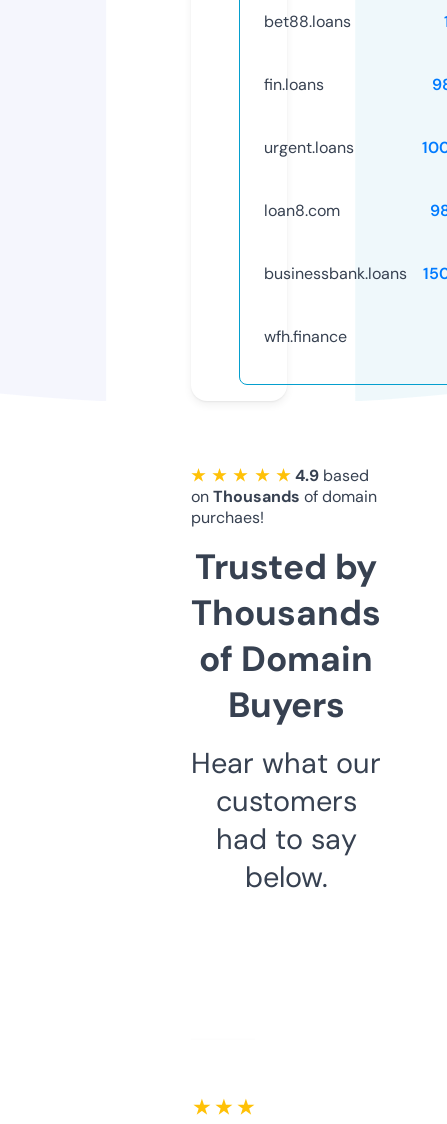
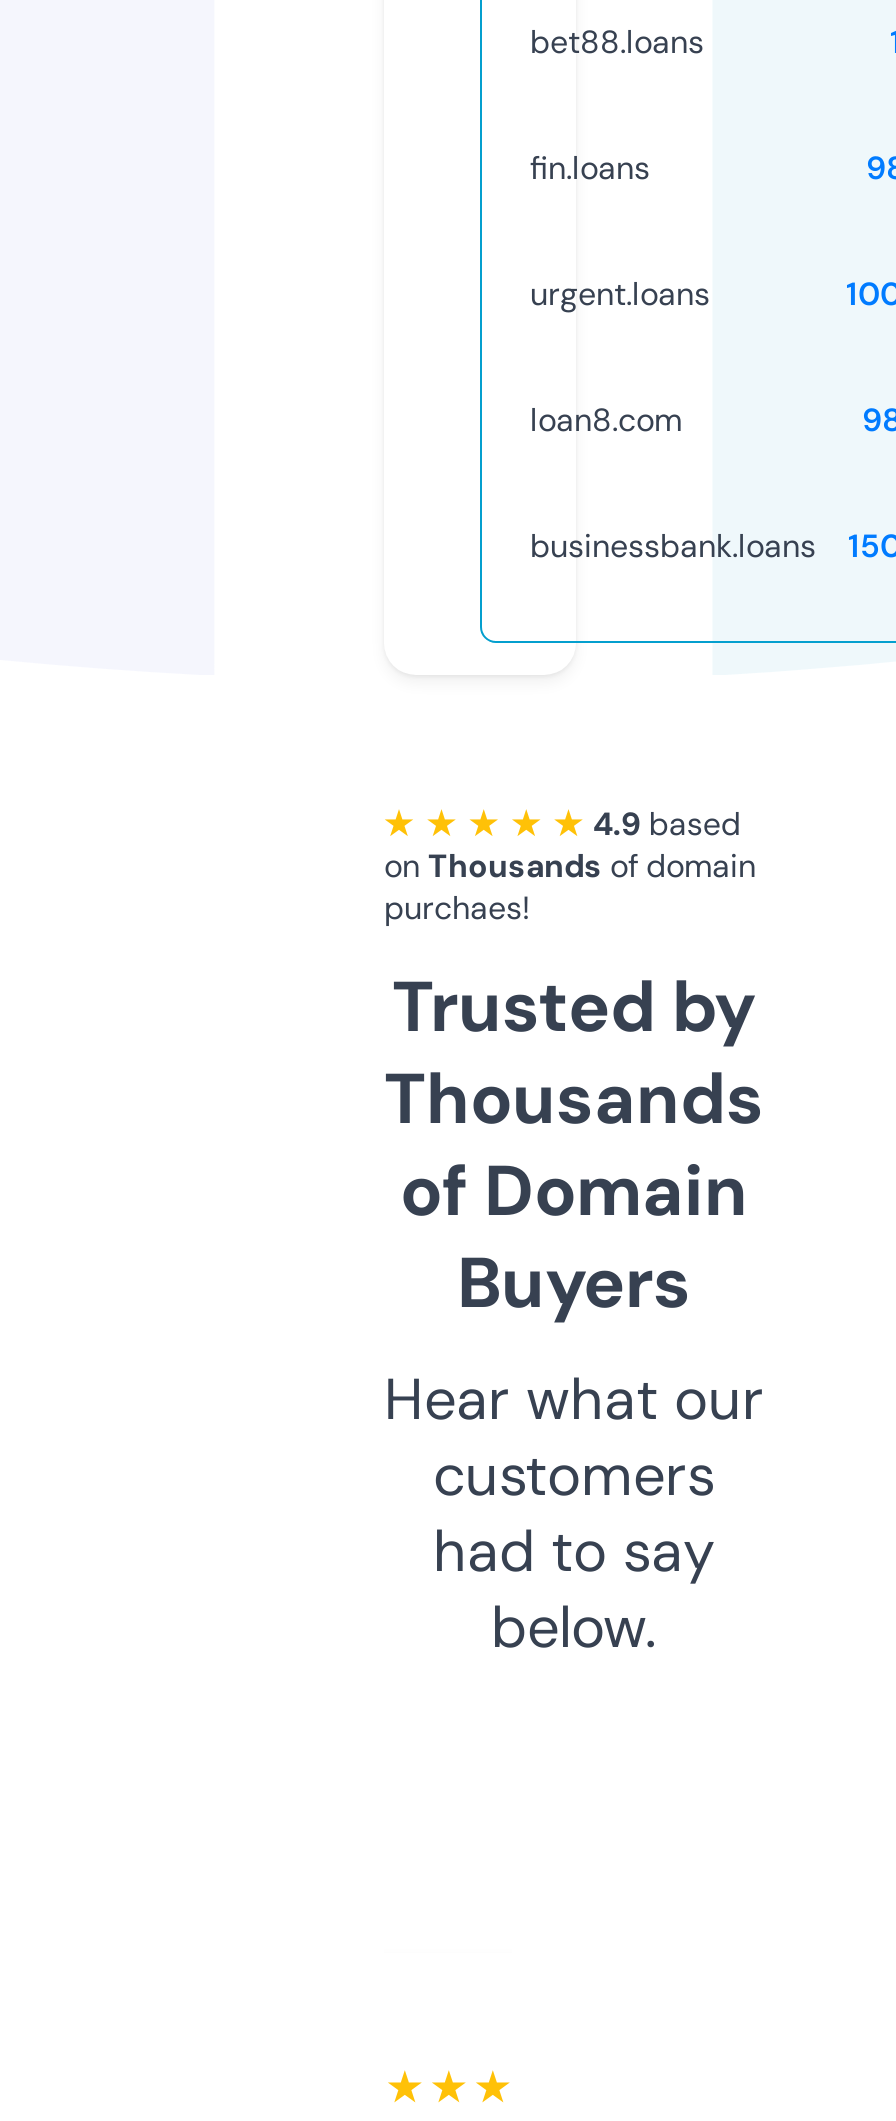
- wfh.finance
